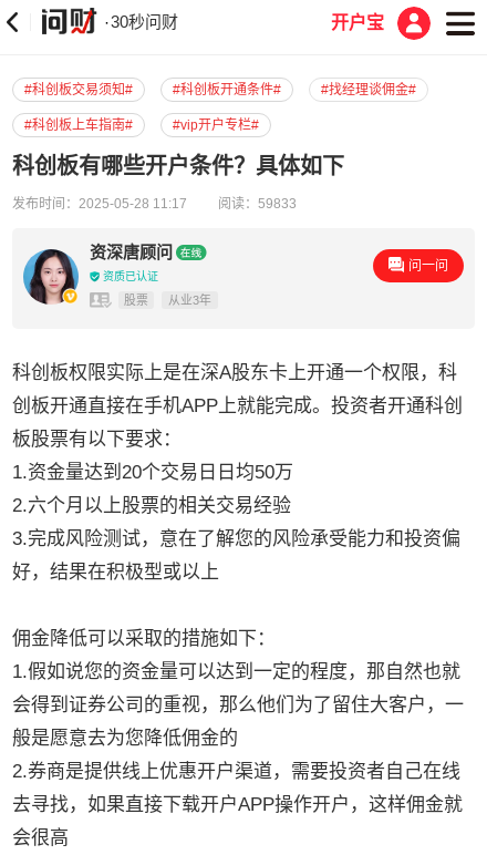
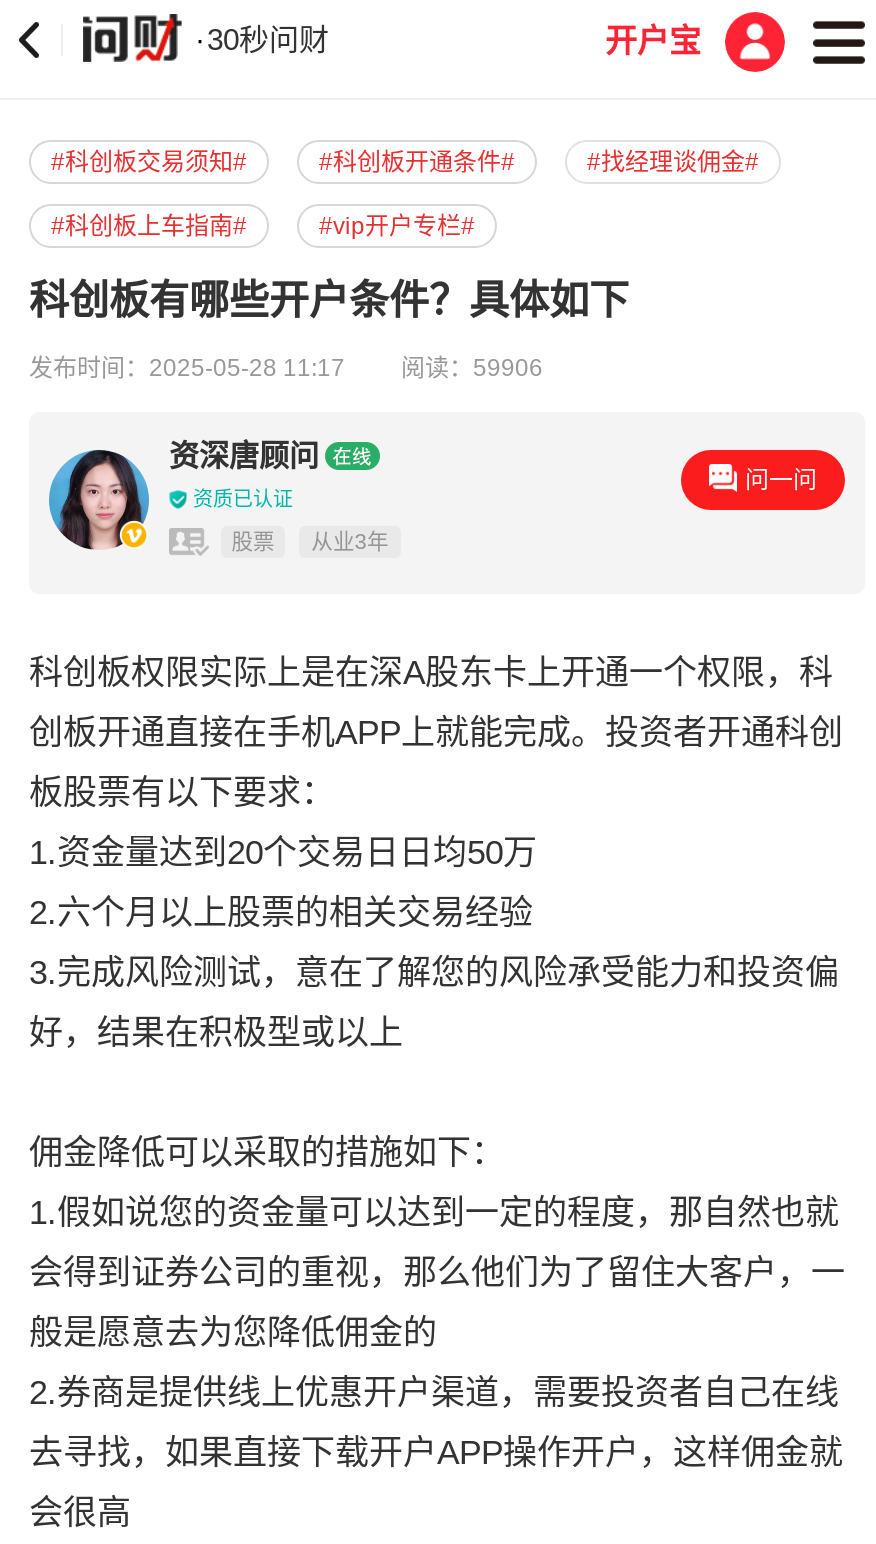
- 发布时间：2025-05-28 11:17 阅读：59833
+ 发布时间：2025-05-28 11:17 阅读：59906
